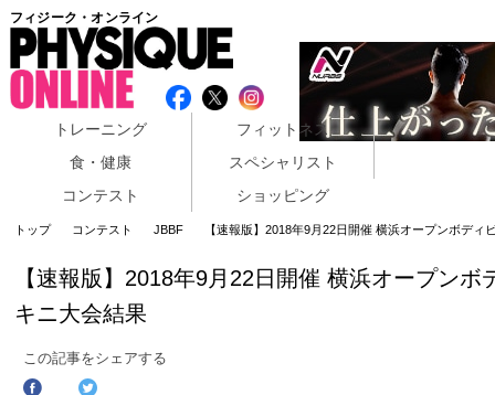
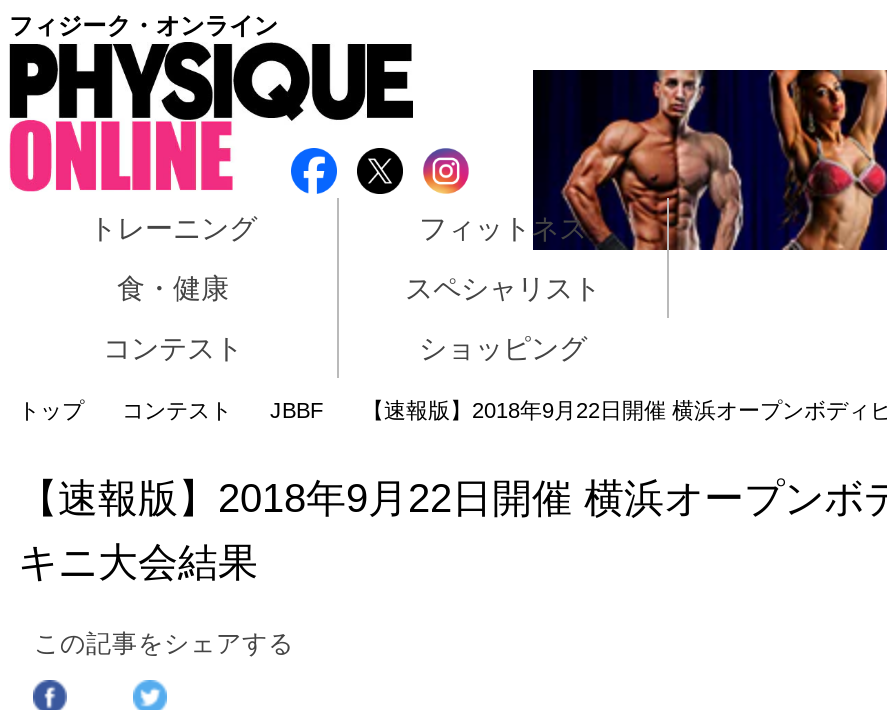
- [image]
+ [image]
